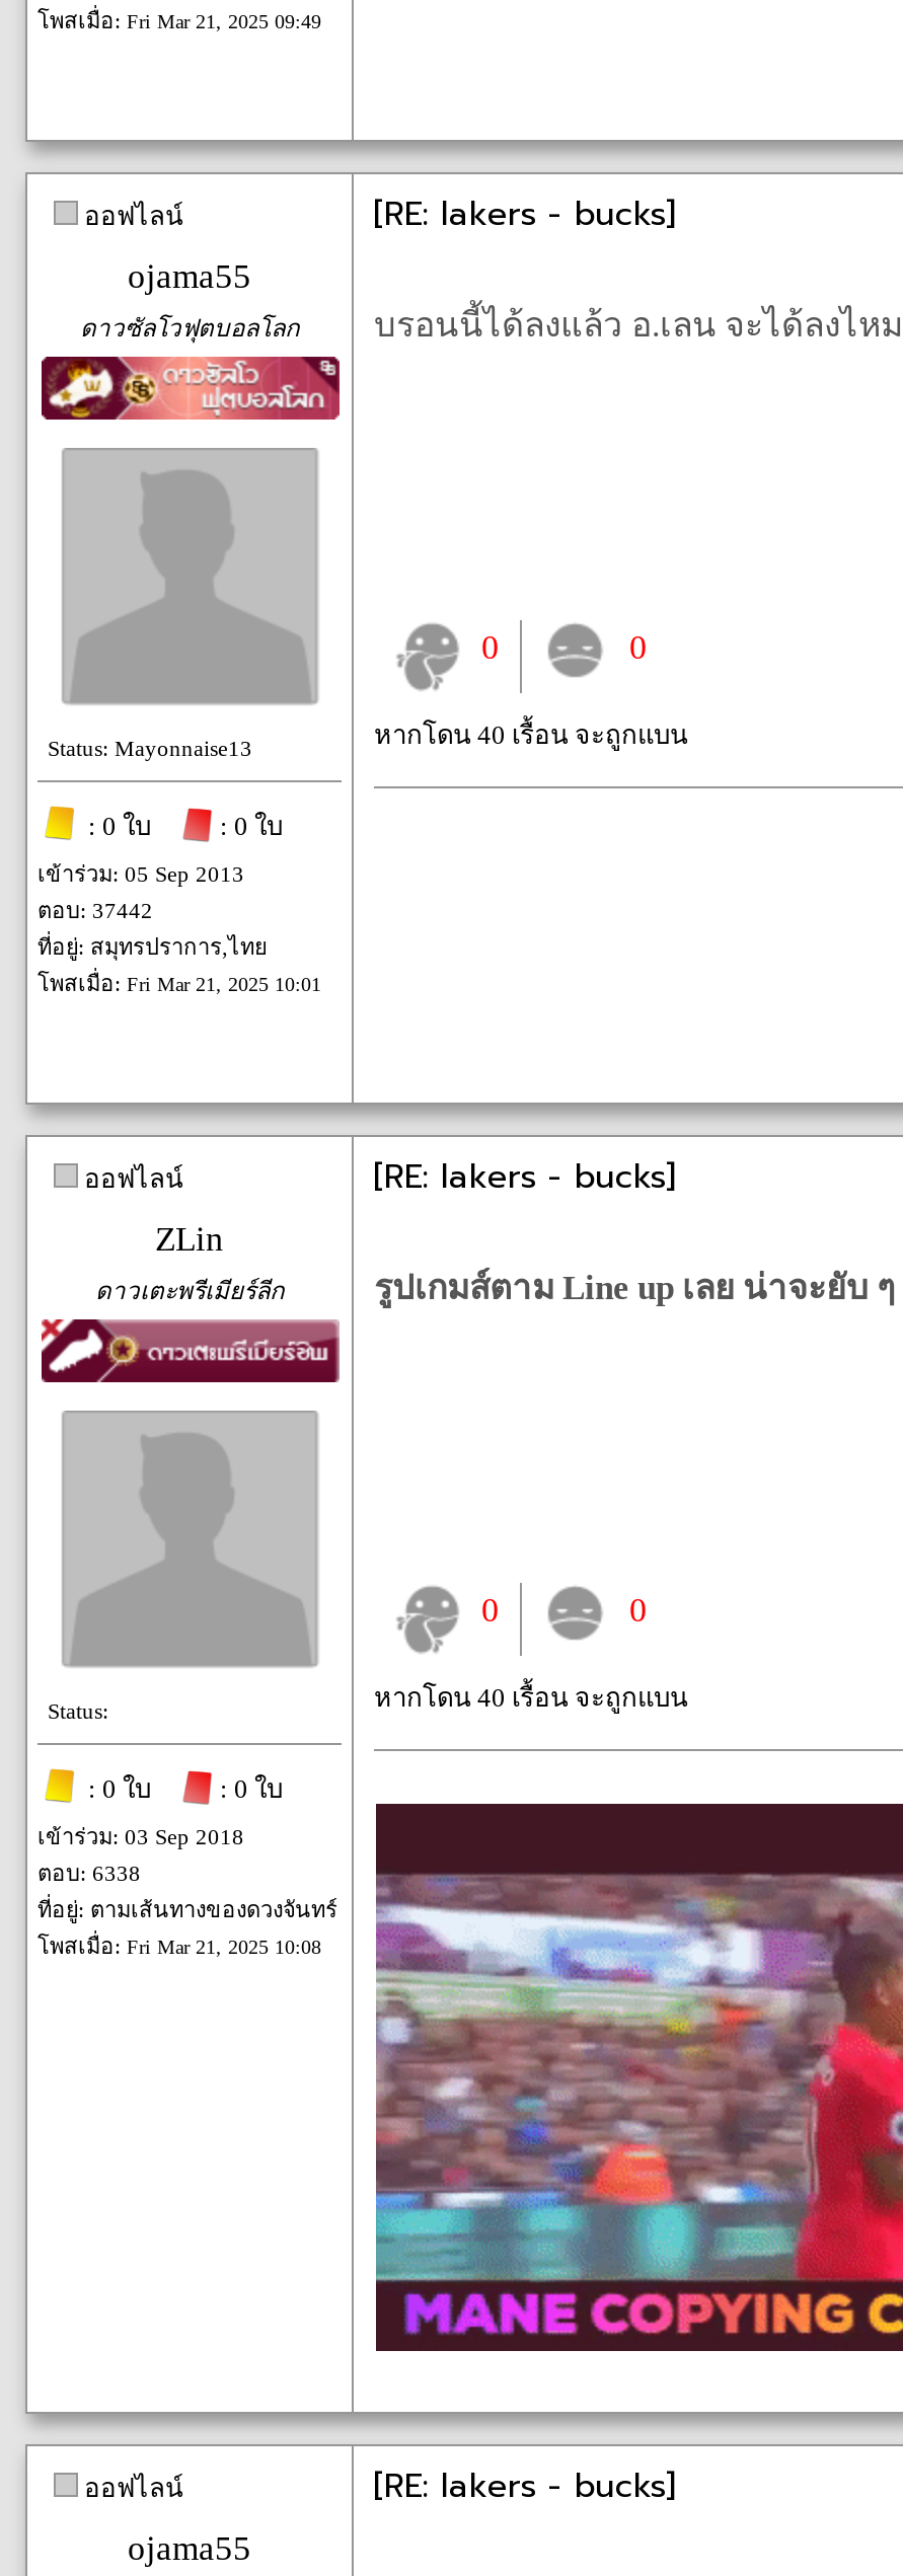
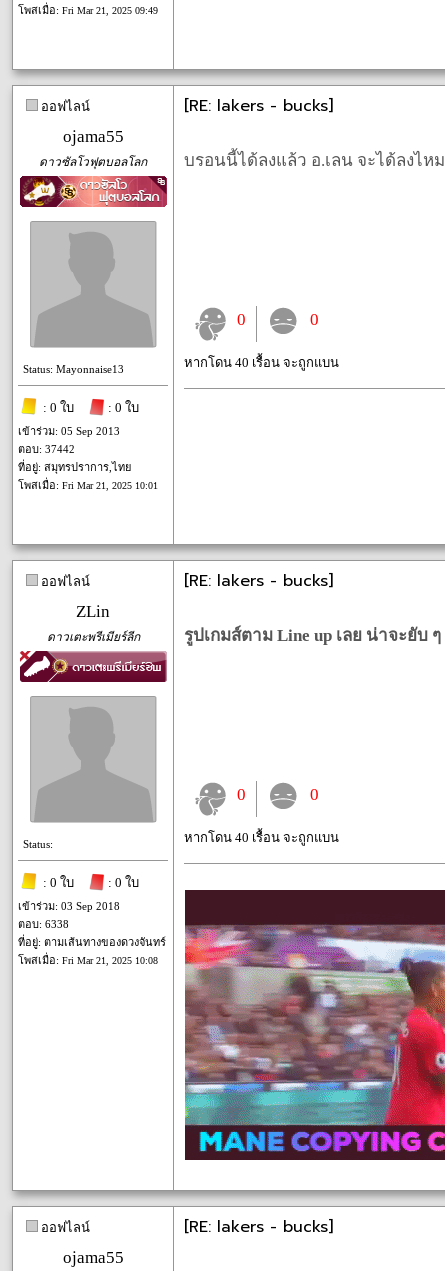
- [image]
+ [image]
